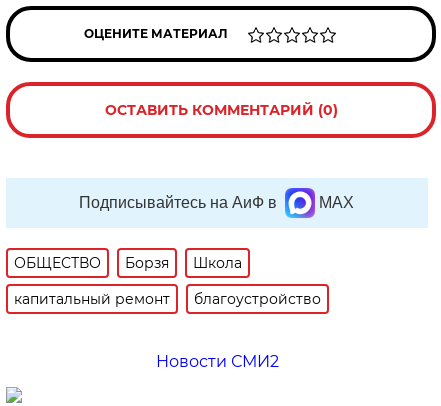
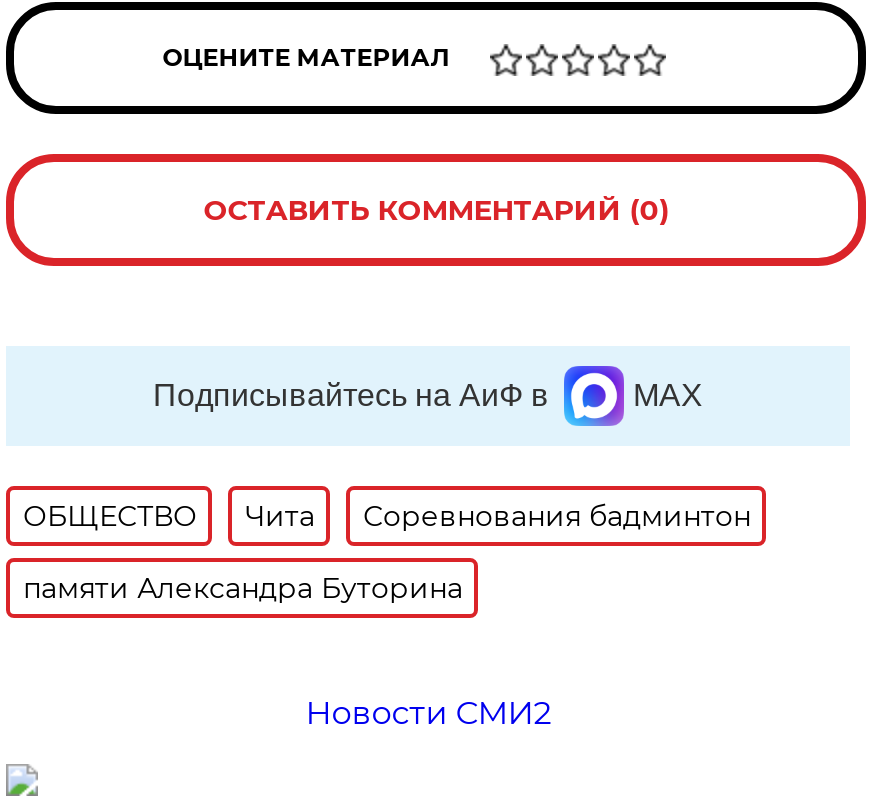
- Борзя
- Школа
+ Чита
+ Соревнования бадминтон

- капитальный ремонт
- благоустройство
+ памяти Александра Буторина
